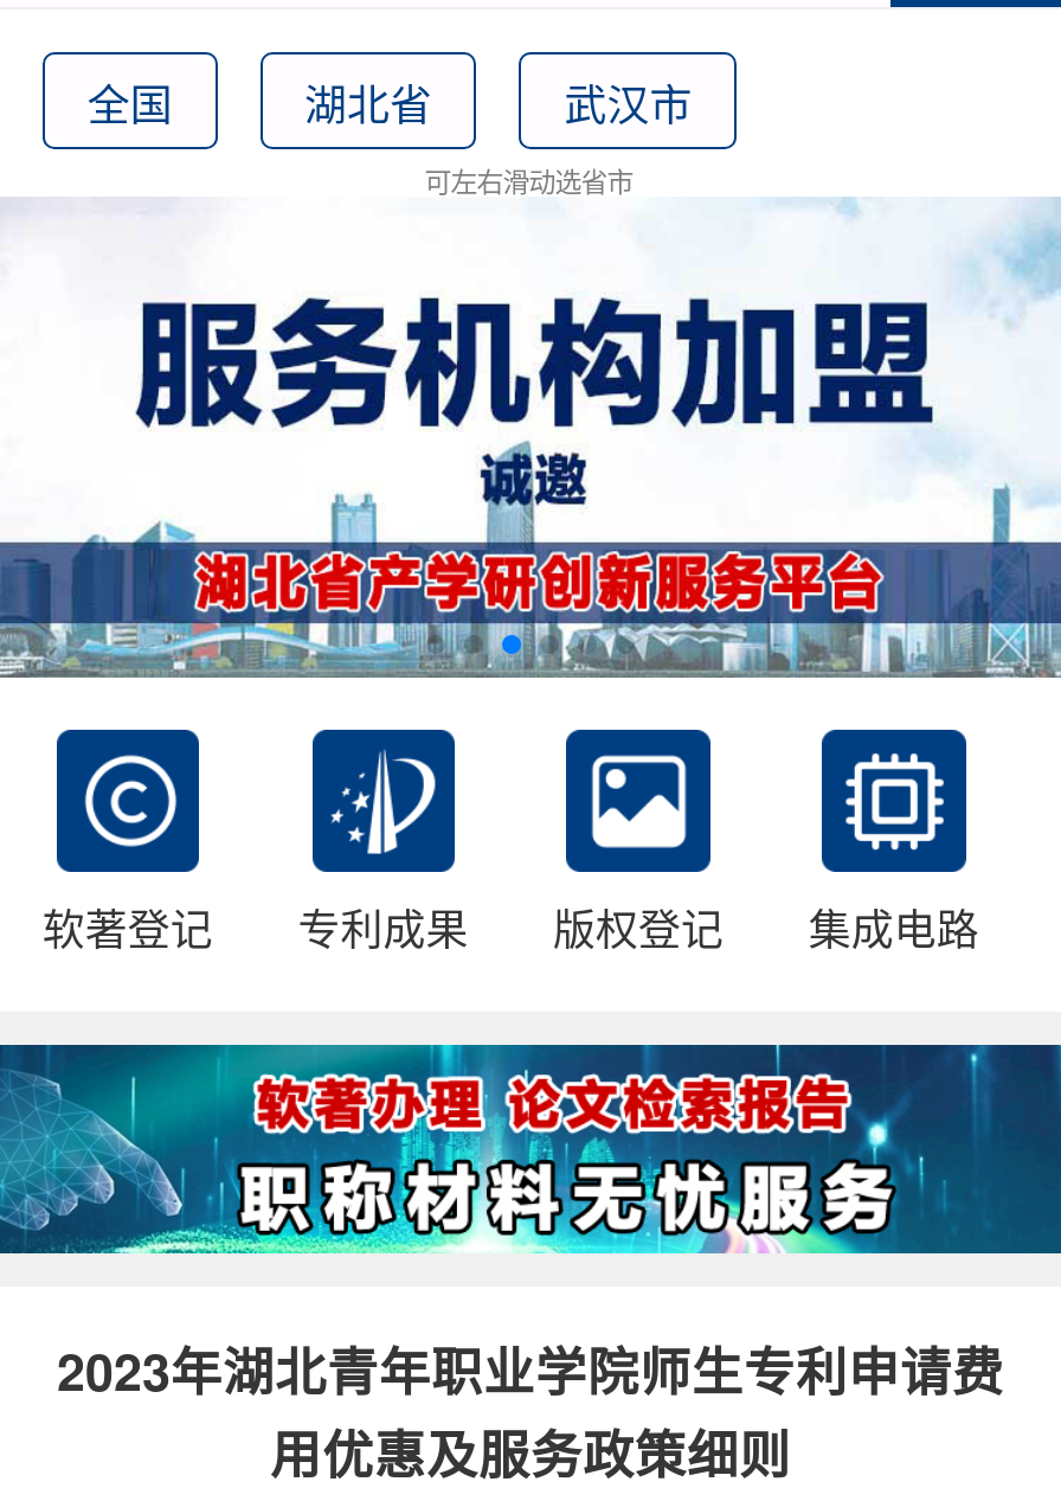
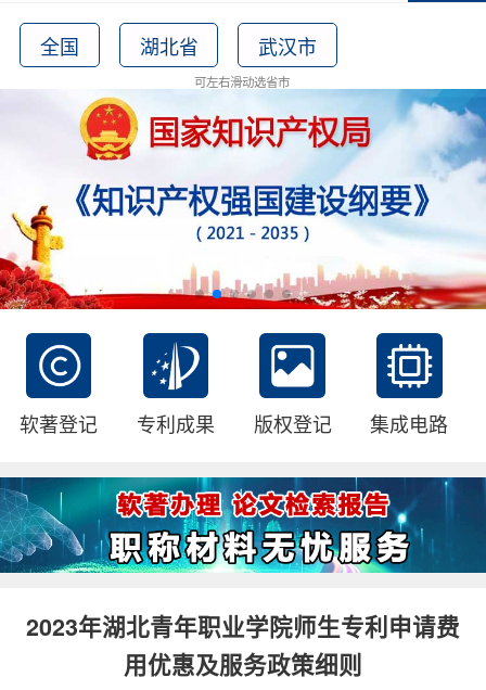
- [image]
+ [image]
